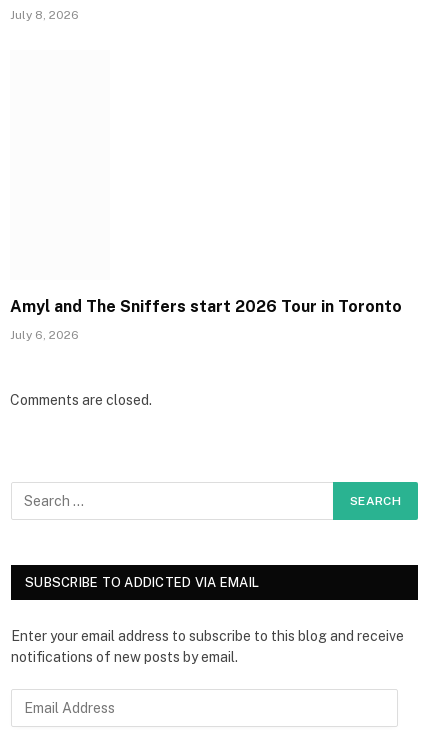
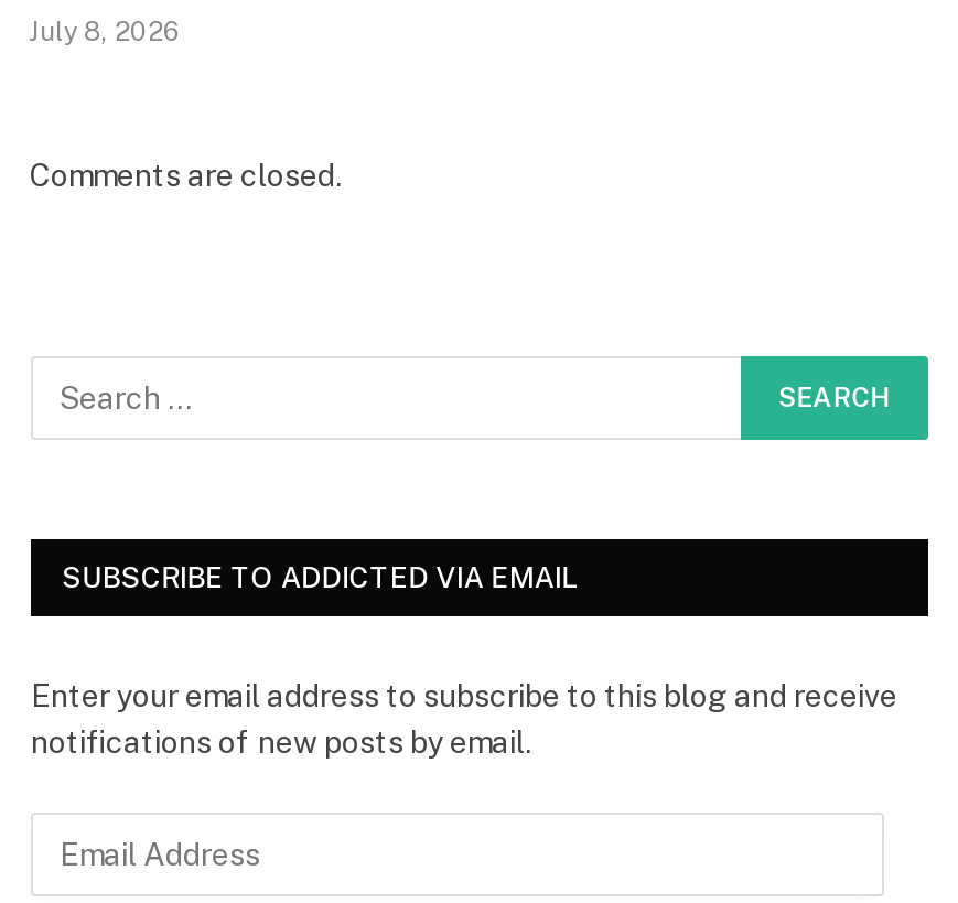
- Amyl and The Sniffers start 2026 Tour in Toronto
- July 6, 2026
